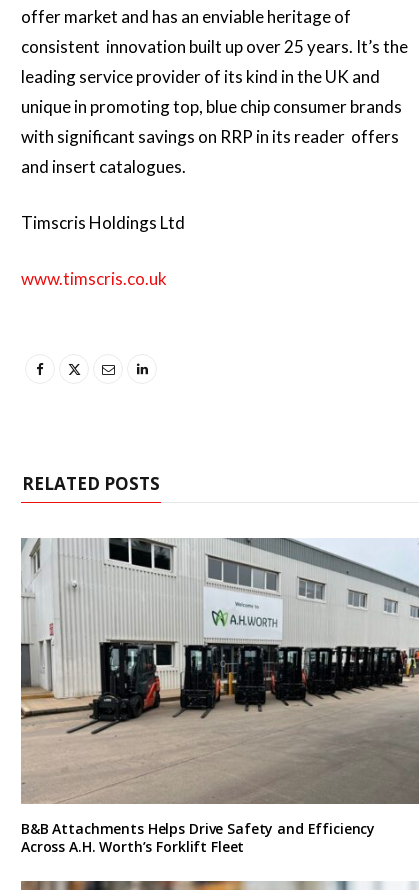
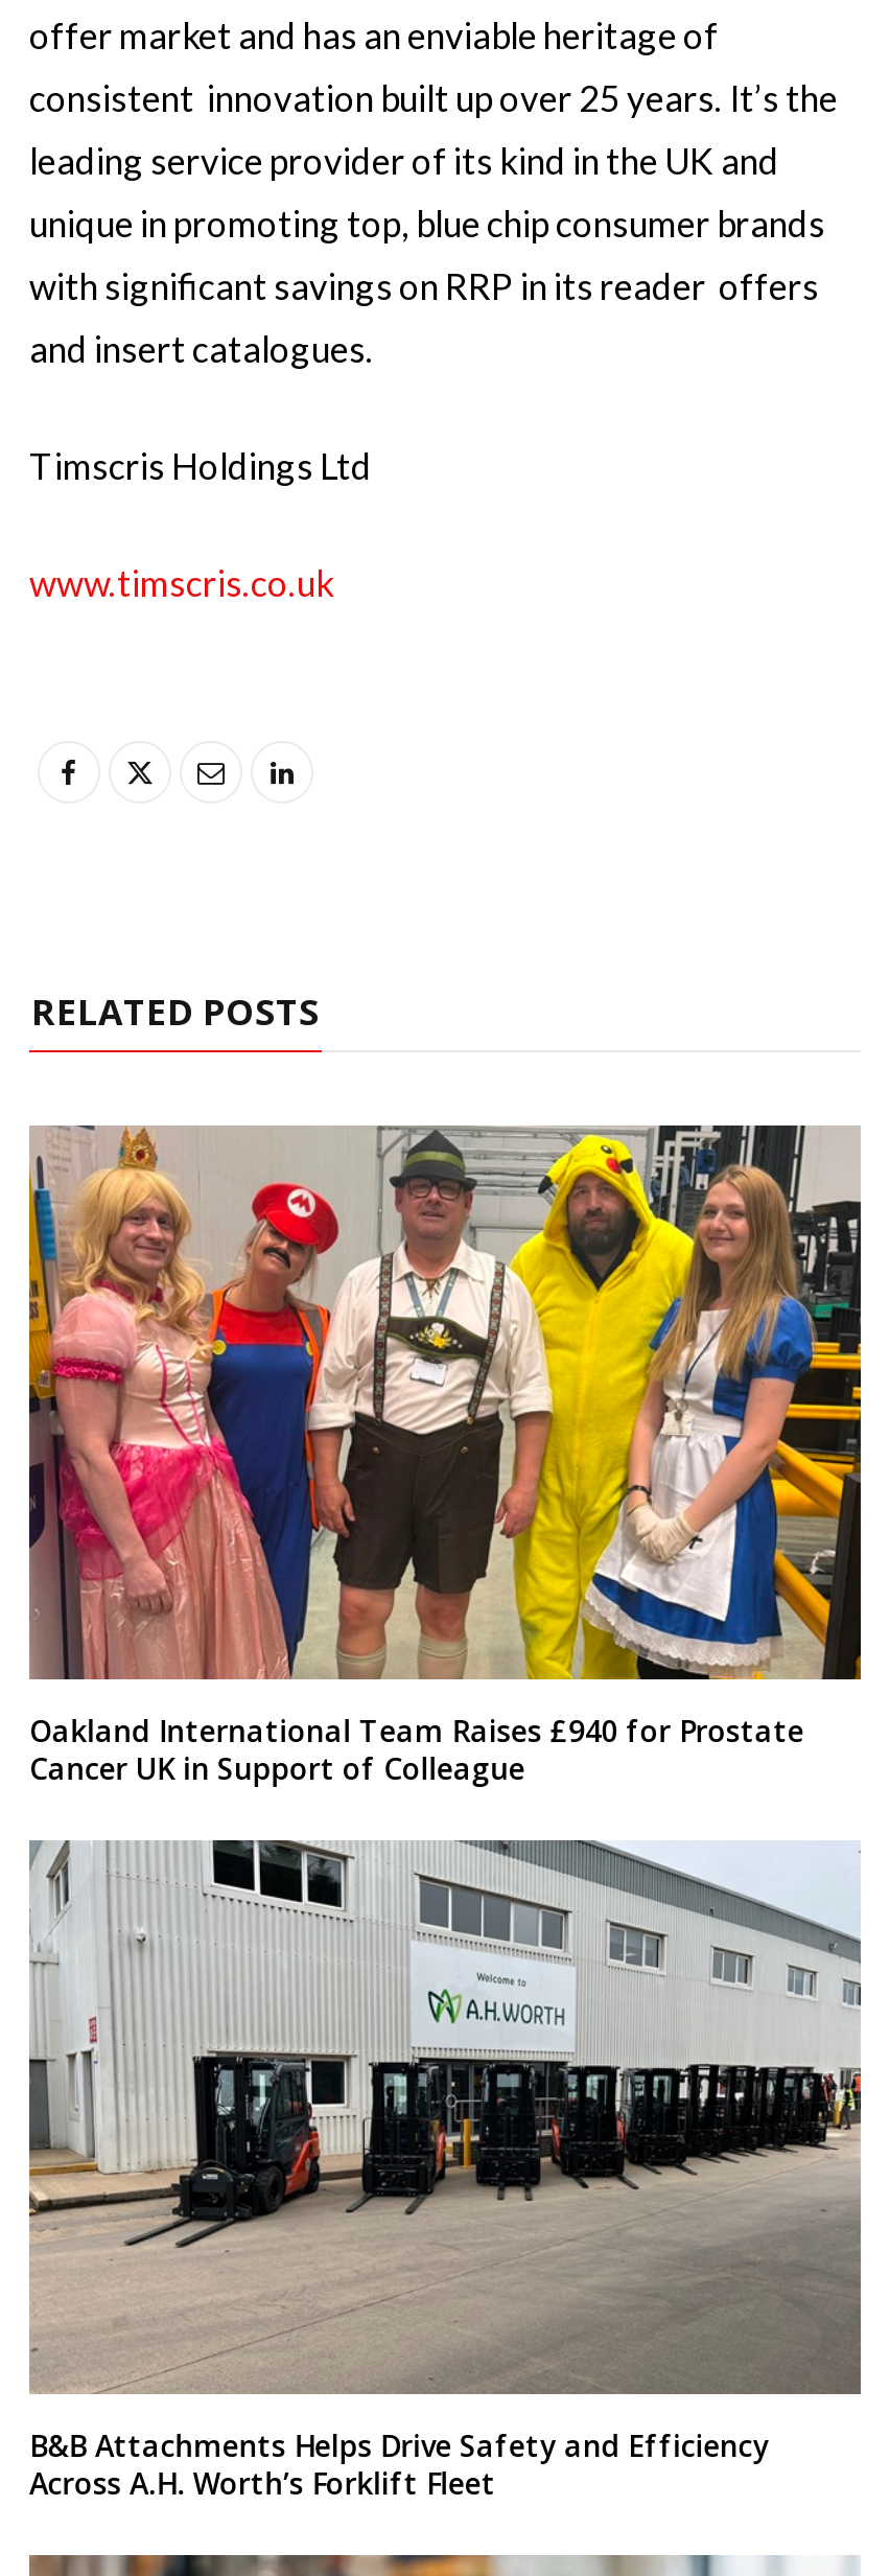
+ [image]
+ Oakland International Team Raises £940 for Prostate
+ Cancer UK in Support of Colleague
